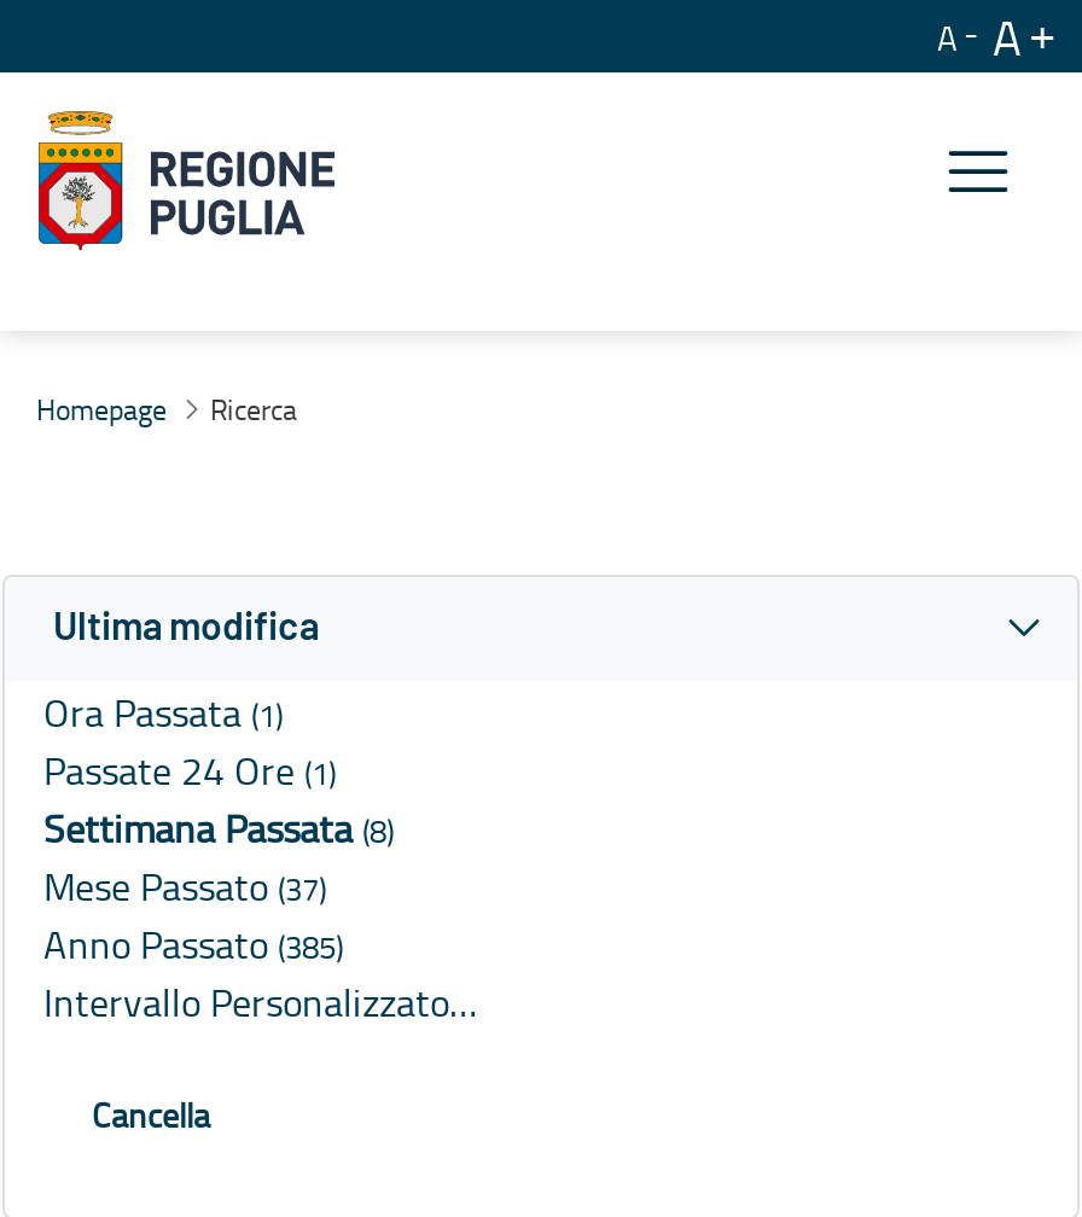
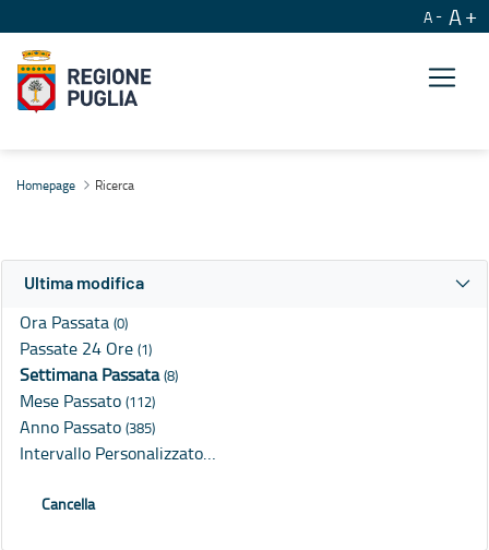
- Ora Passata (1)
+ Ora Passata (0)

- Mese Passato (37)
+ Mese Passato (112)
